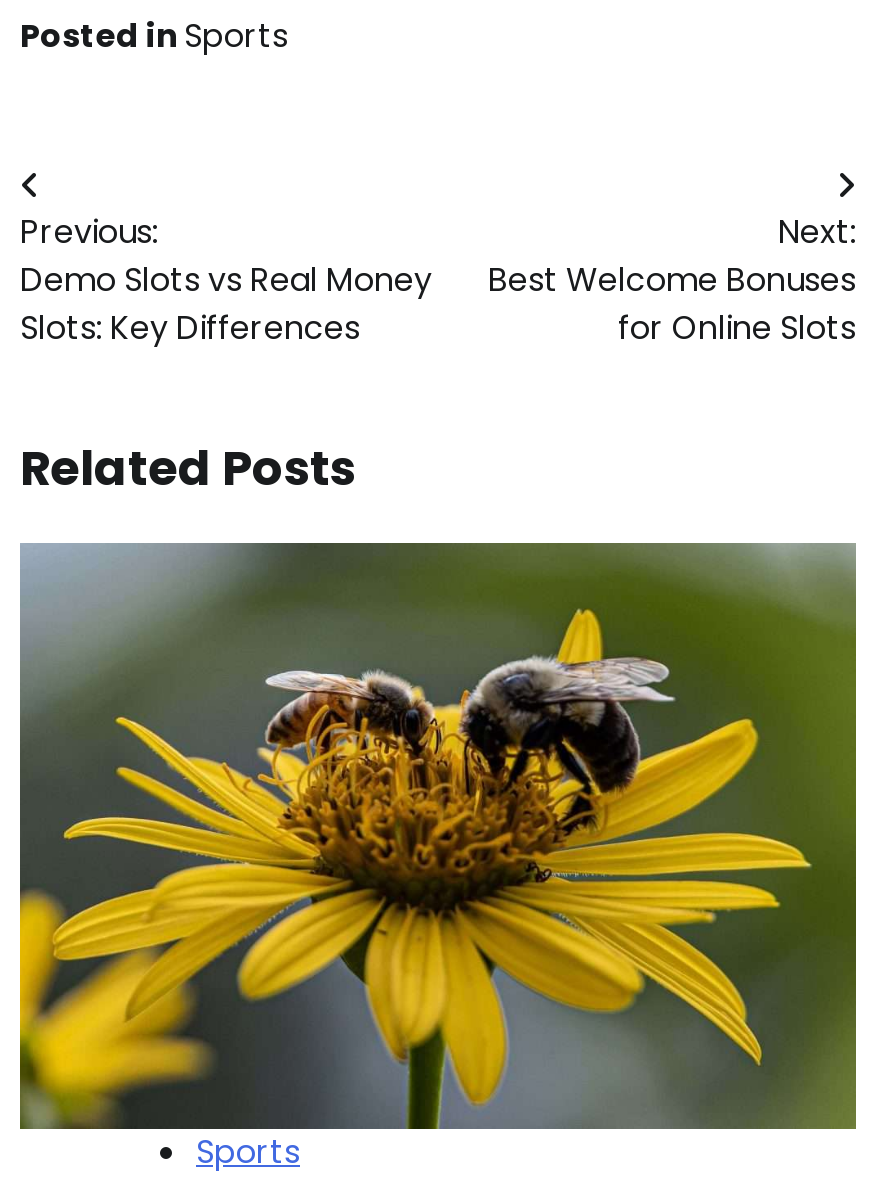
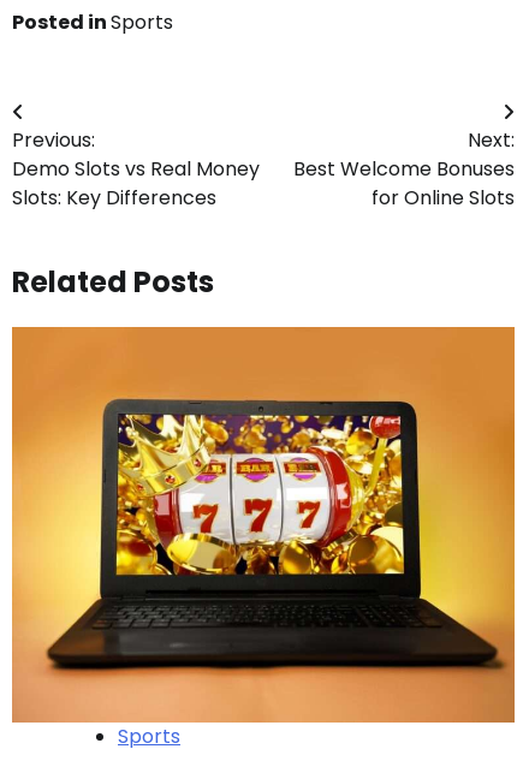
- [image]
+ [image]
